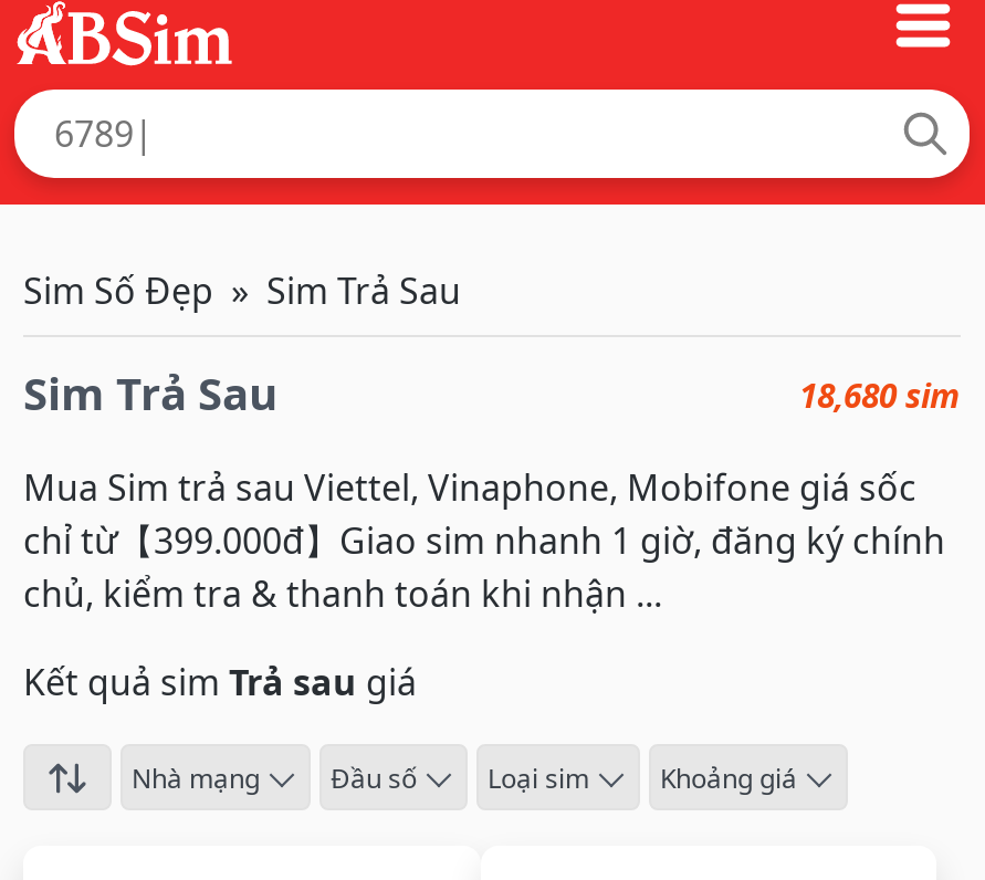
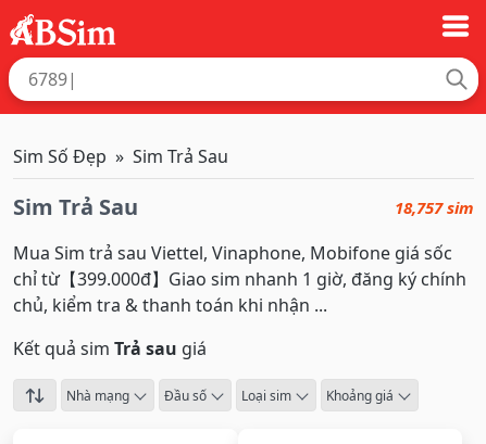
- 18,680 sim
+ 18,757 sim
